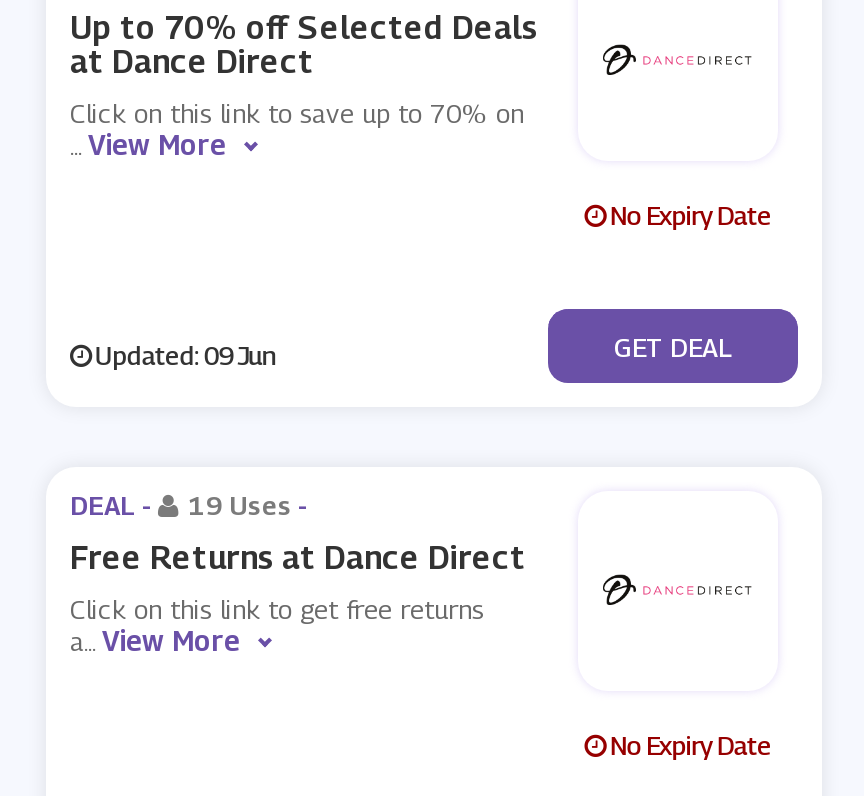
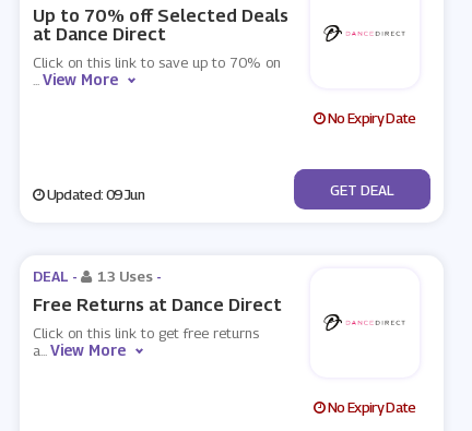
- DEAL - 19 Uses -
+ DEAL - 13 Uses -
